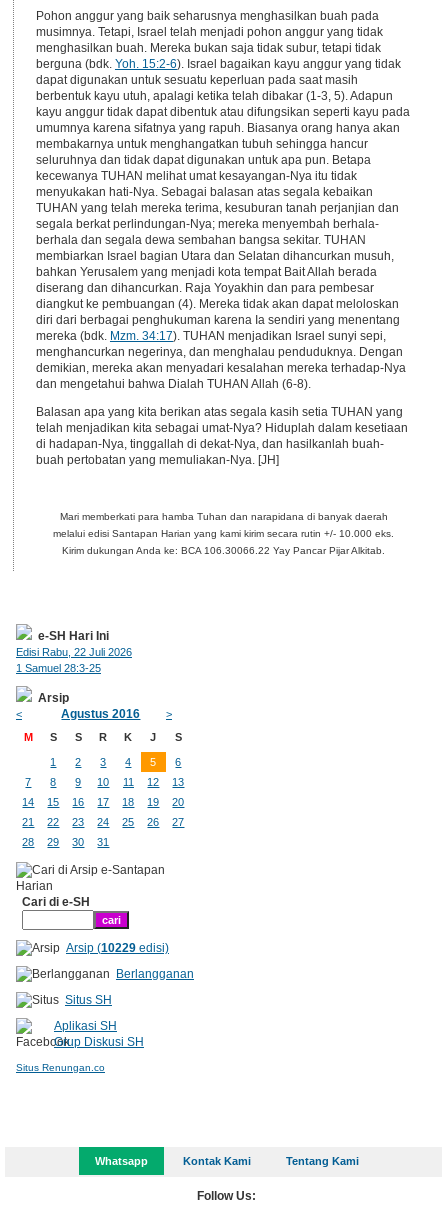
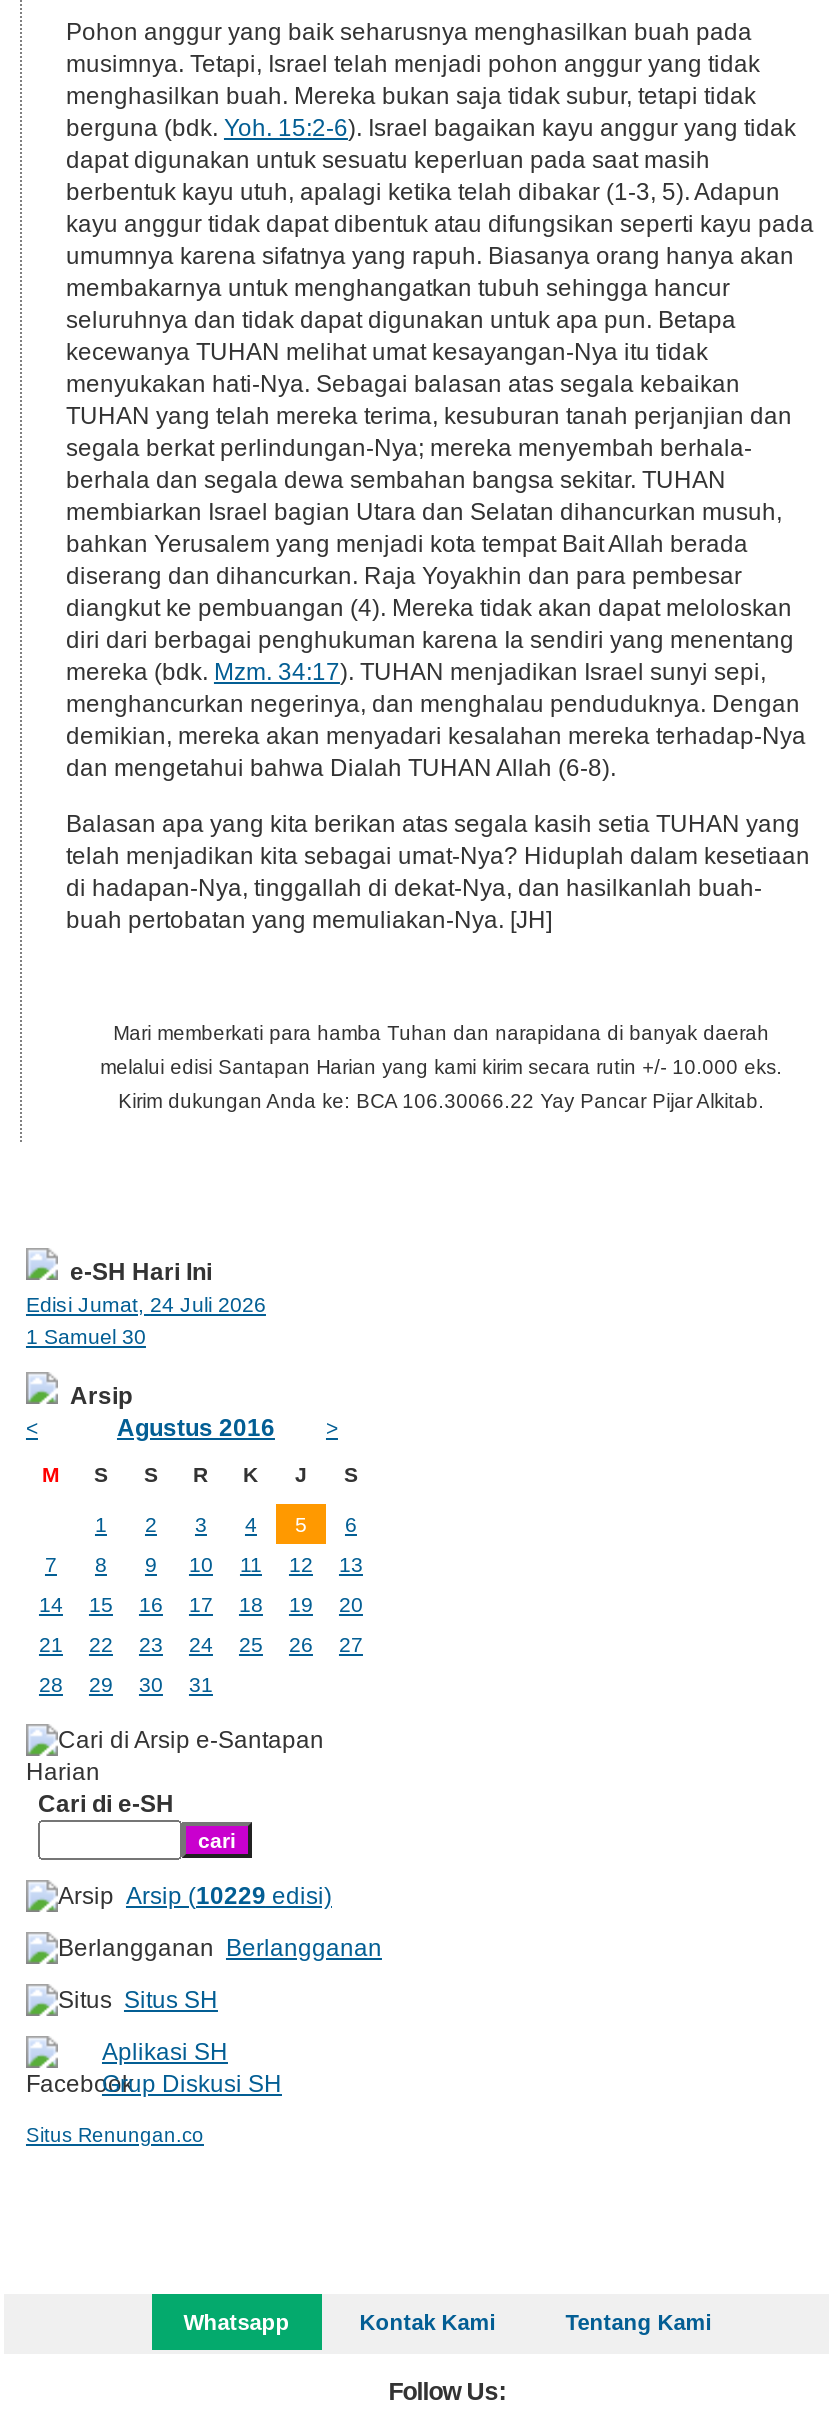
- Edisi Rabu, 22 Juli 2026
+ Edisi Jumat, 24 Juli 2026

- 1 Samuel 28:3-25
+ 1 Samuel 30
